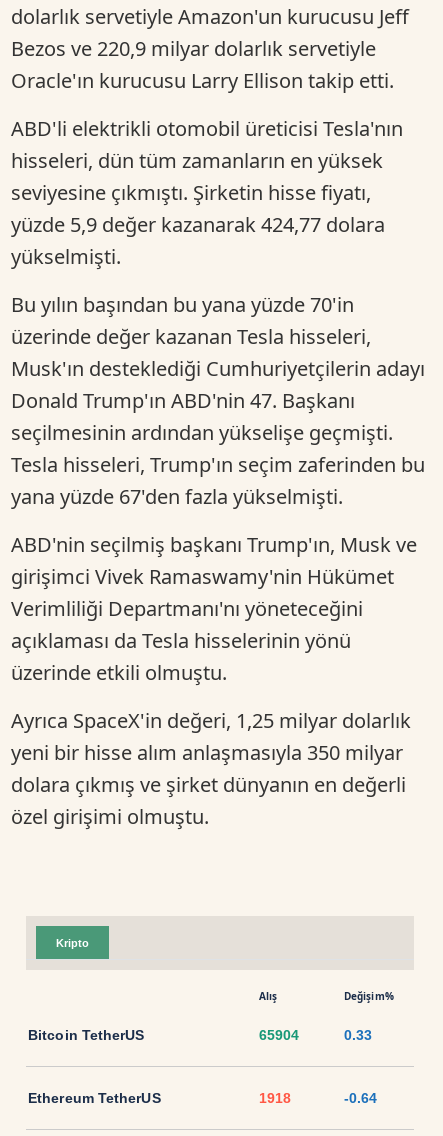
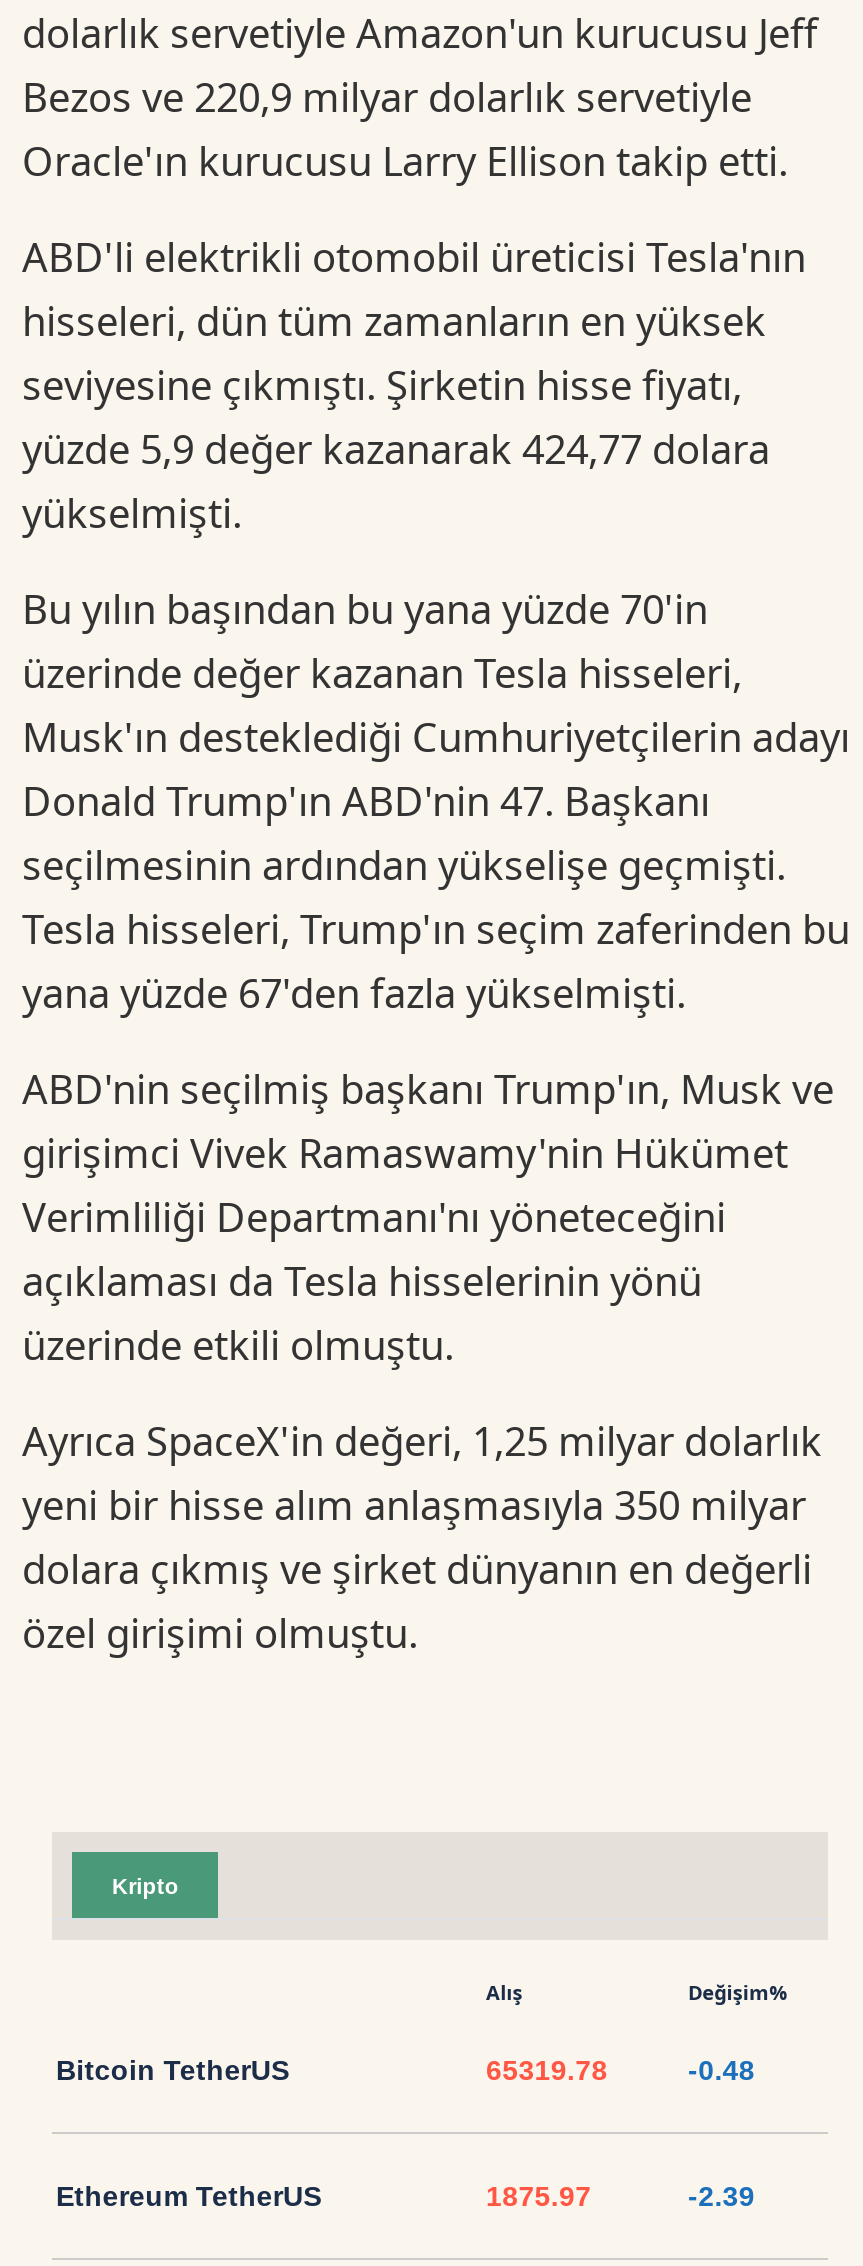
- 65904
+ 65319.78

- 0.33
+ -0.48

- 1918
+ 1875.97

- -0.64
+ -2.39
